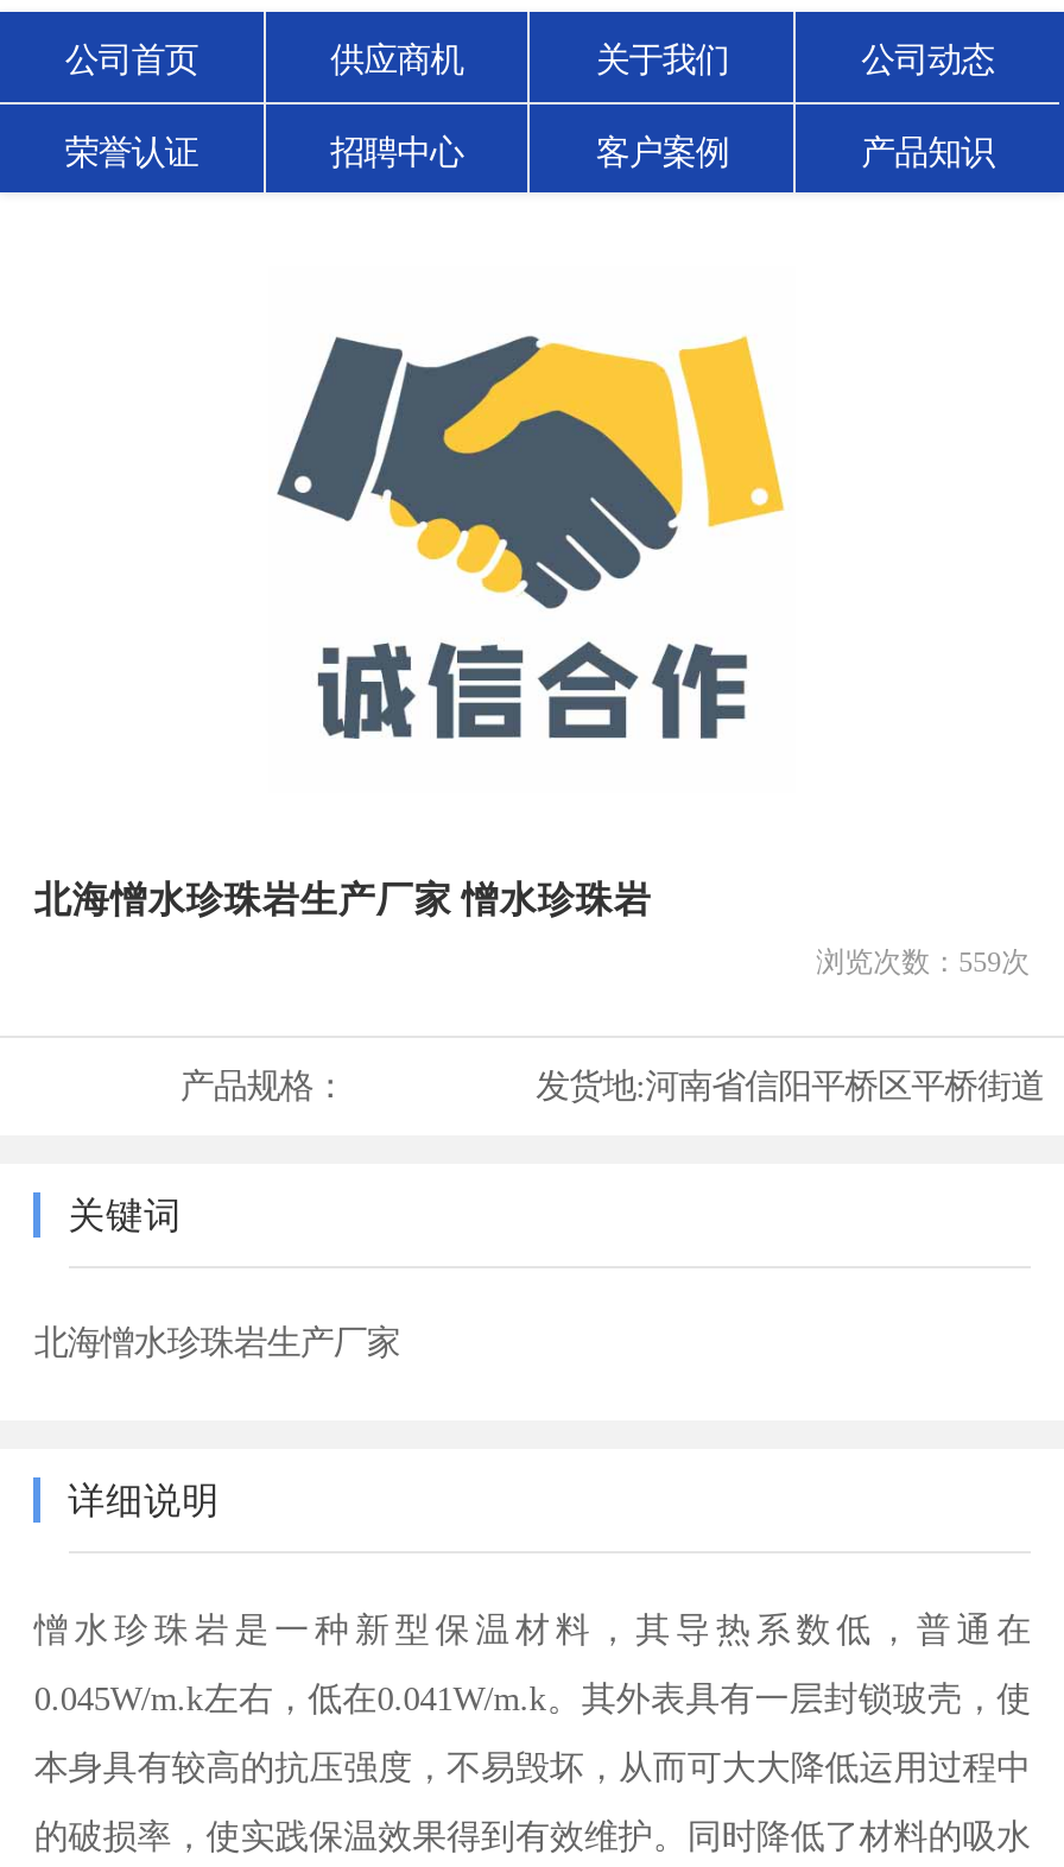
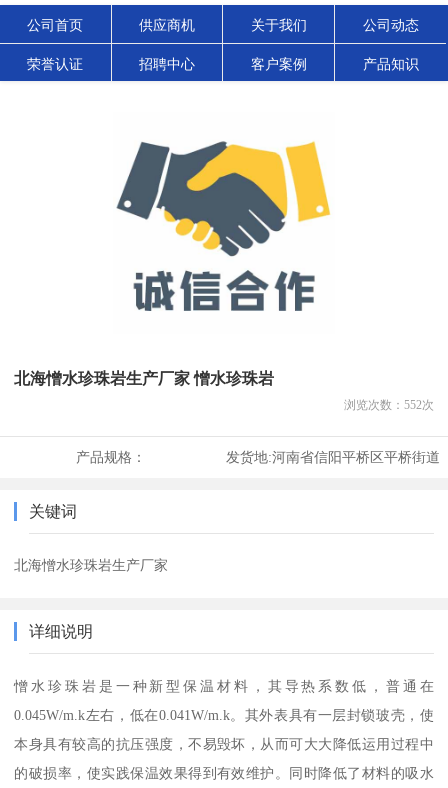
- 浏览次数：559次
+ 浏览次数：552次
